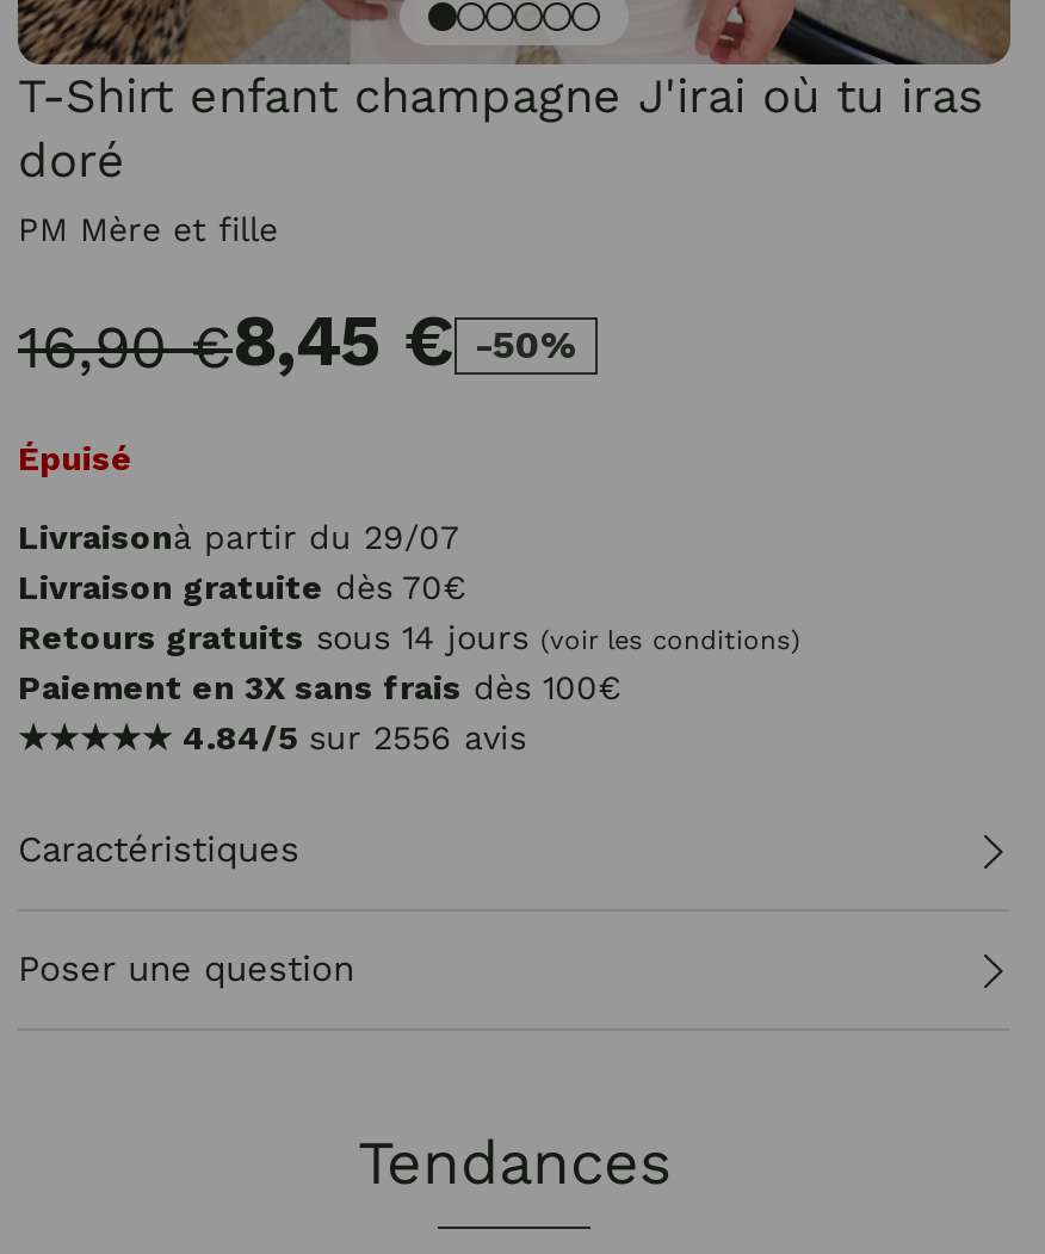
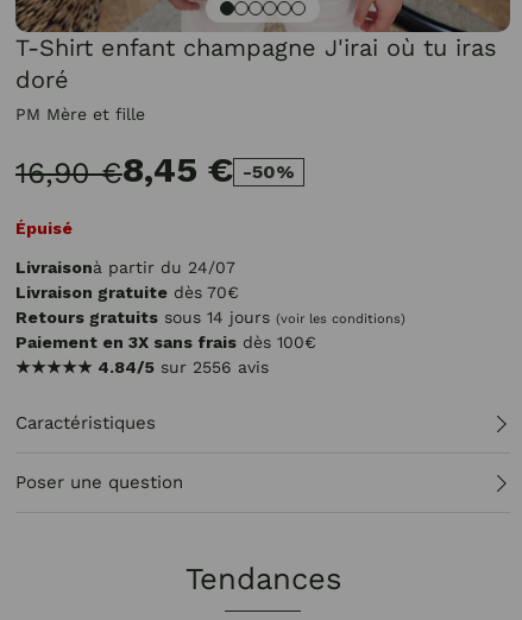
- Livraisonà partir du 29/07
+ Livraisonà partir du 24/07
